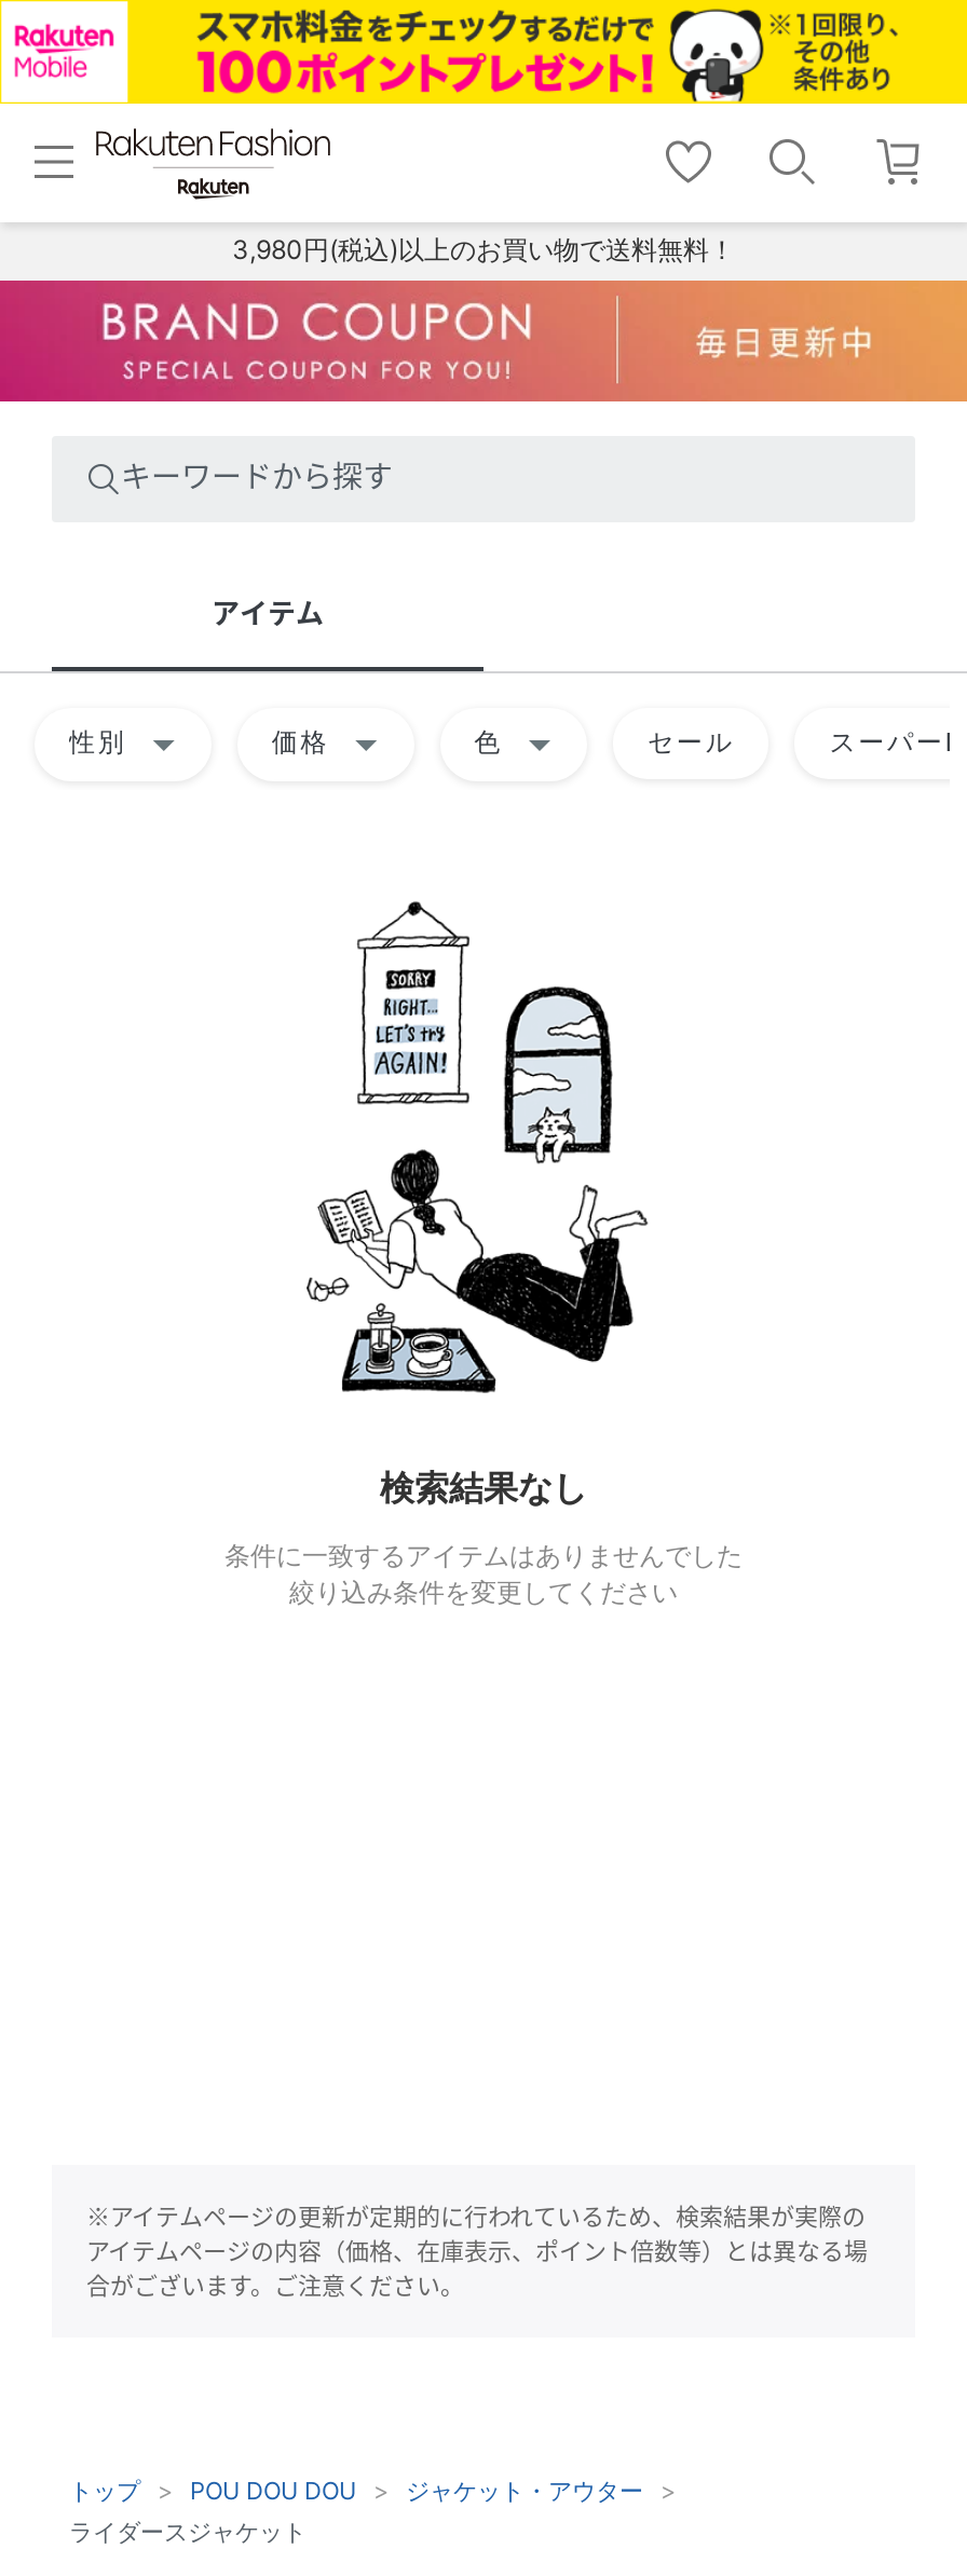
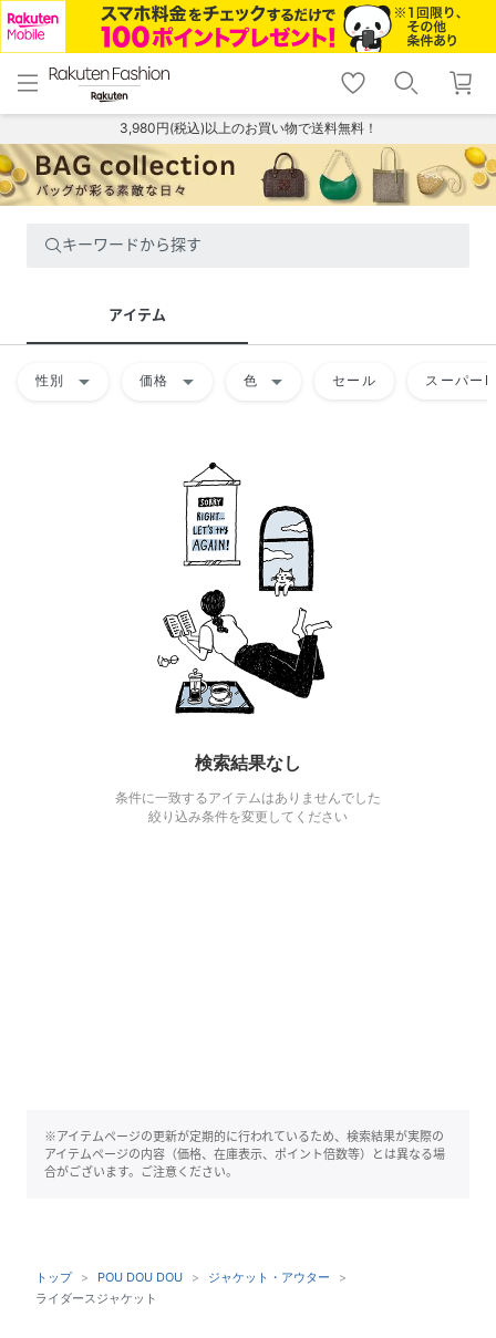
- [image]
+ [image]
